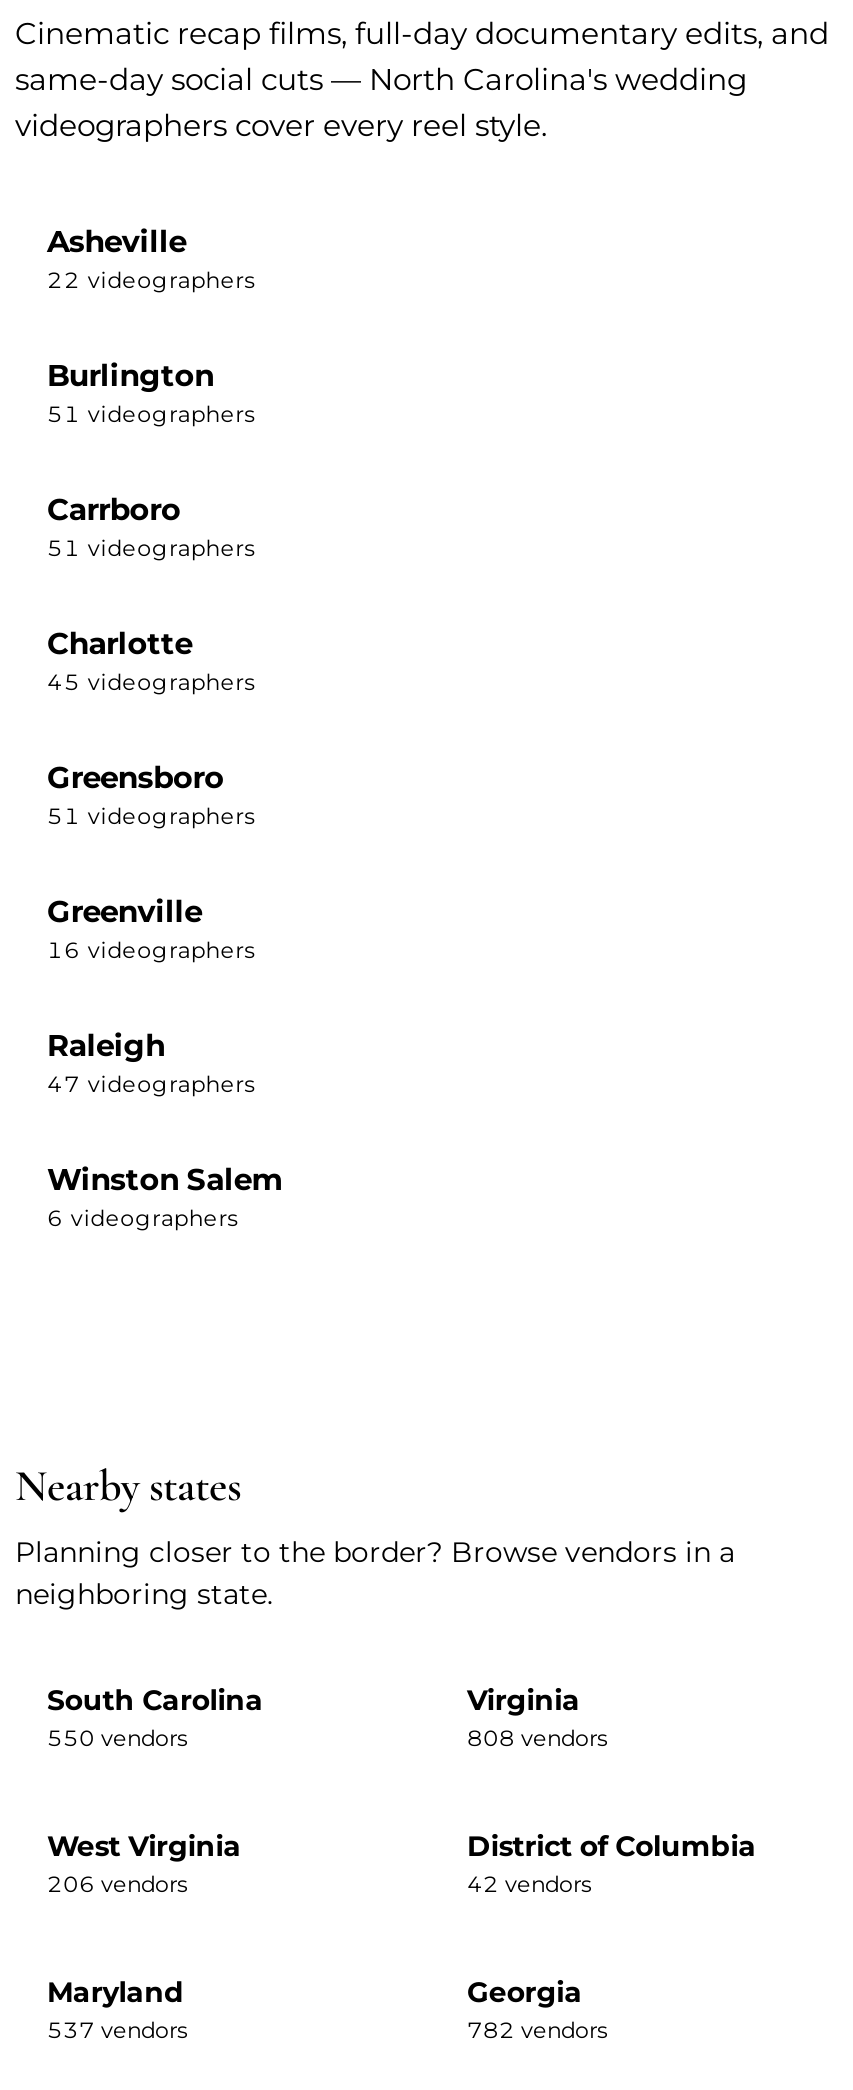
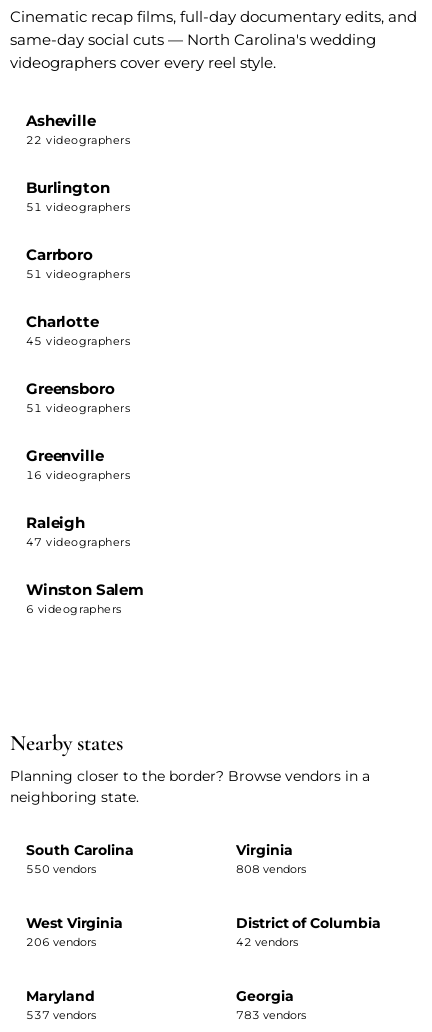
- 782 vendors
+ 783 vendors
